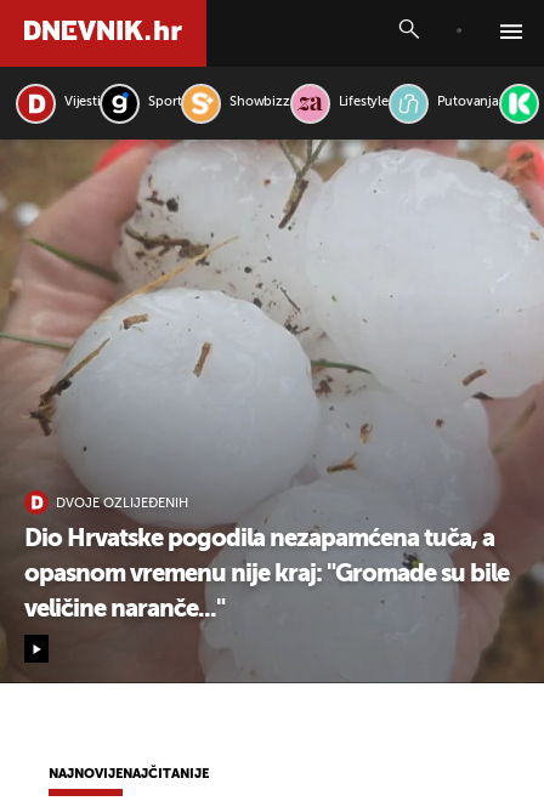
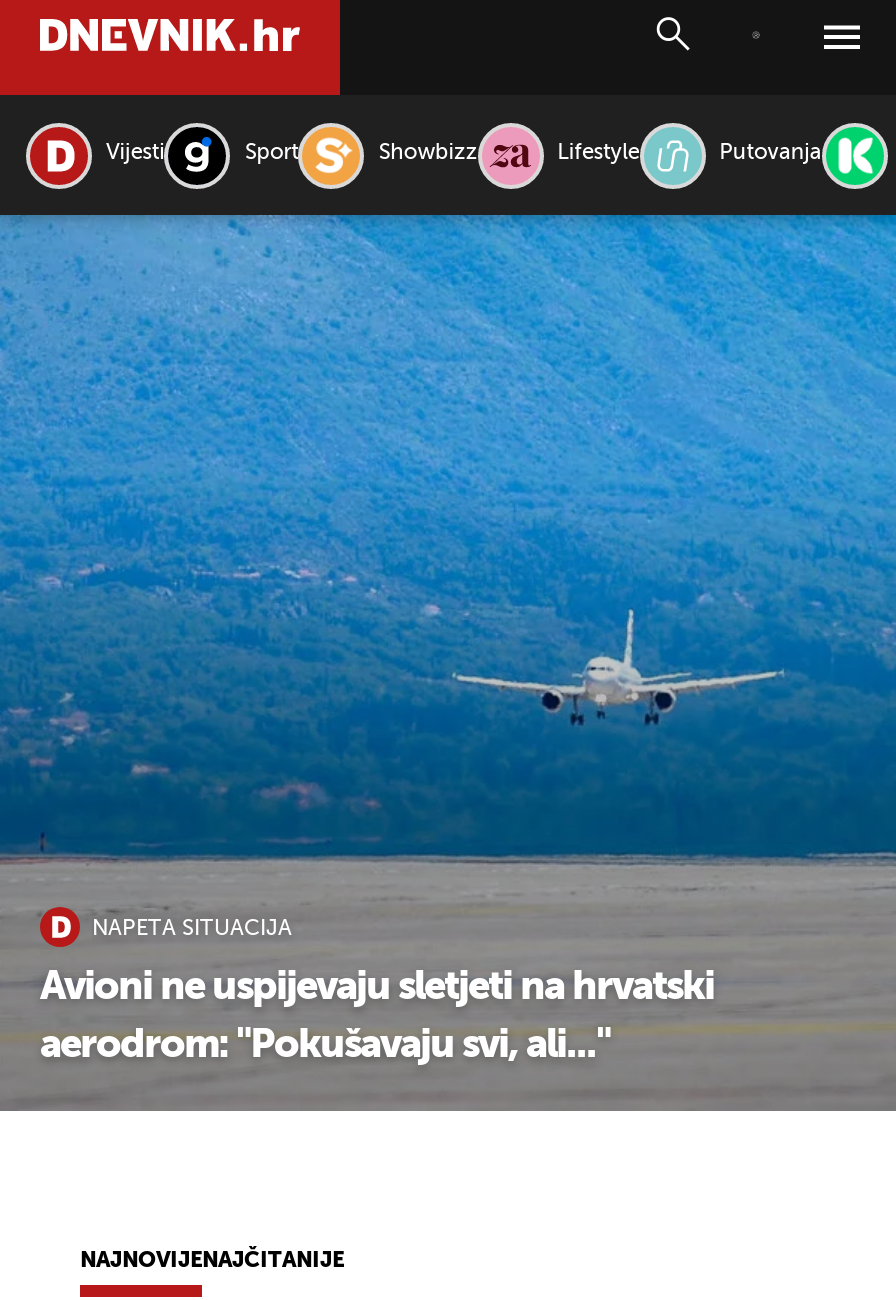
- [image]
- DVOJE OZLIJEĐENIH
+ [image]
+ NAPETA SITUACIJA

- Dio Hrvatske pogodila nezapamćena tuča, a
- opasnom vremenu nije kraj: "Gromade su bile
- veličine naranče..."
+ Avioni ne uspijevaju sletjeti na hrvatski
+ aerodrom: "Pokušavaju svi, ali..."
